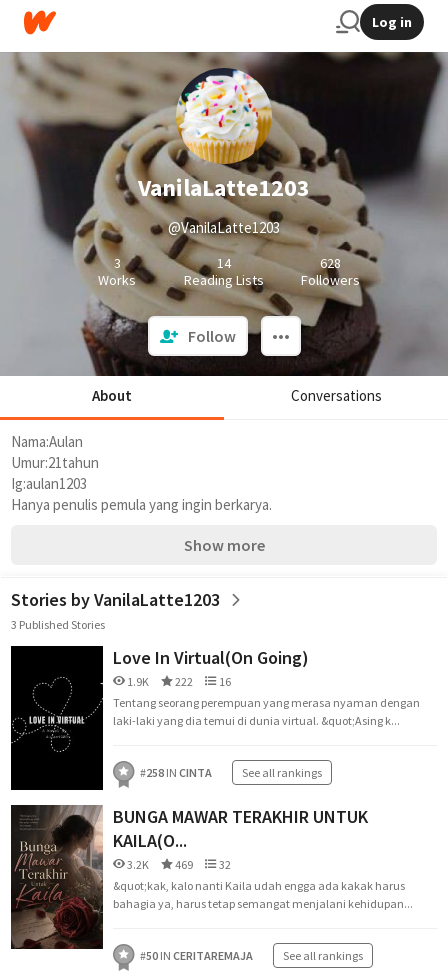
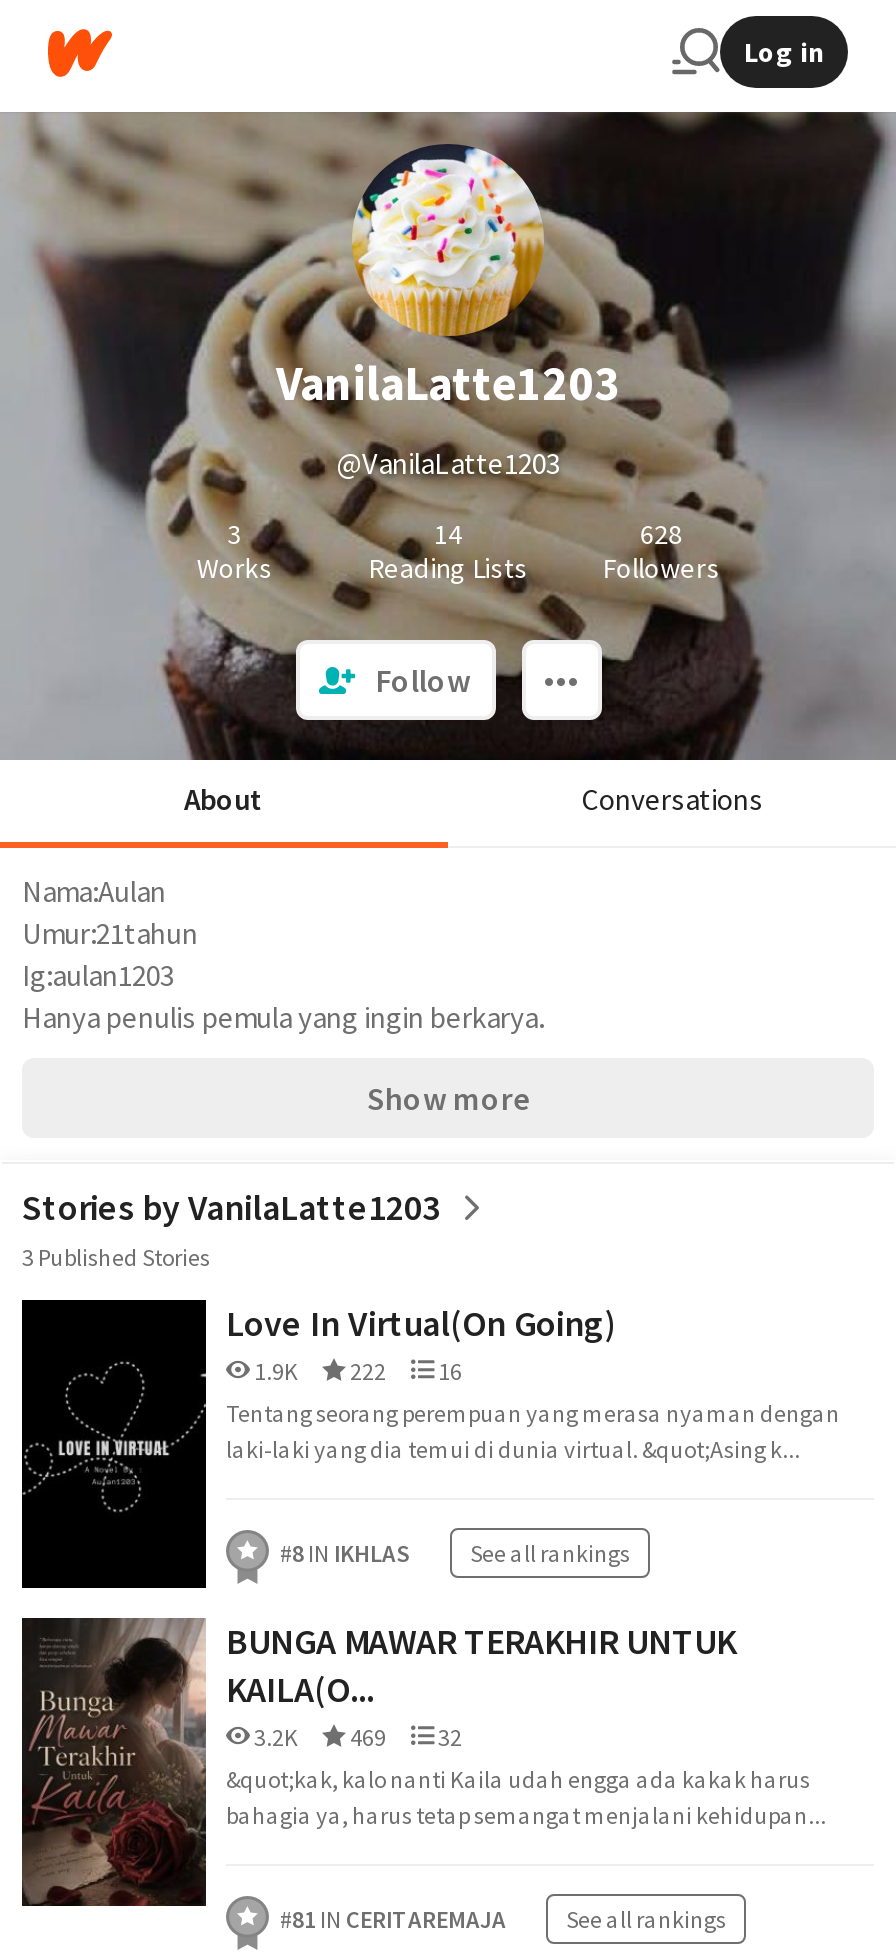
- #258 IN CINTA See all rankings
+ #8 IN IKHLAS See all rankings

- #50 IN CERITAREMAJA
+ #81 IN CERITAREMAJA
